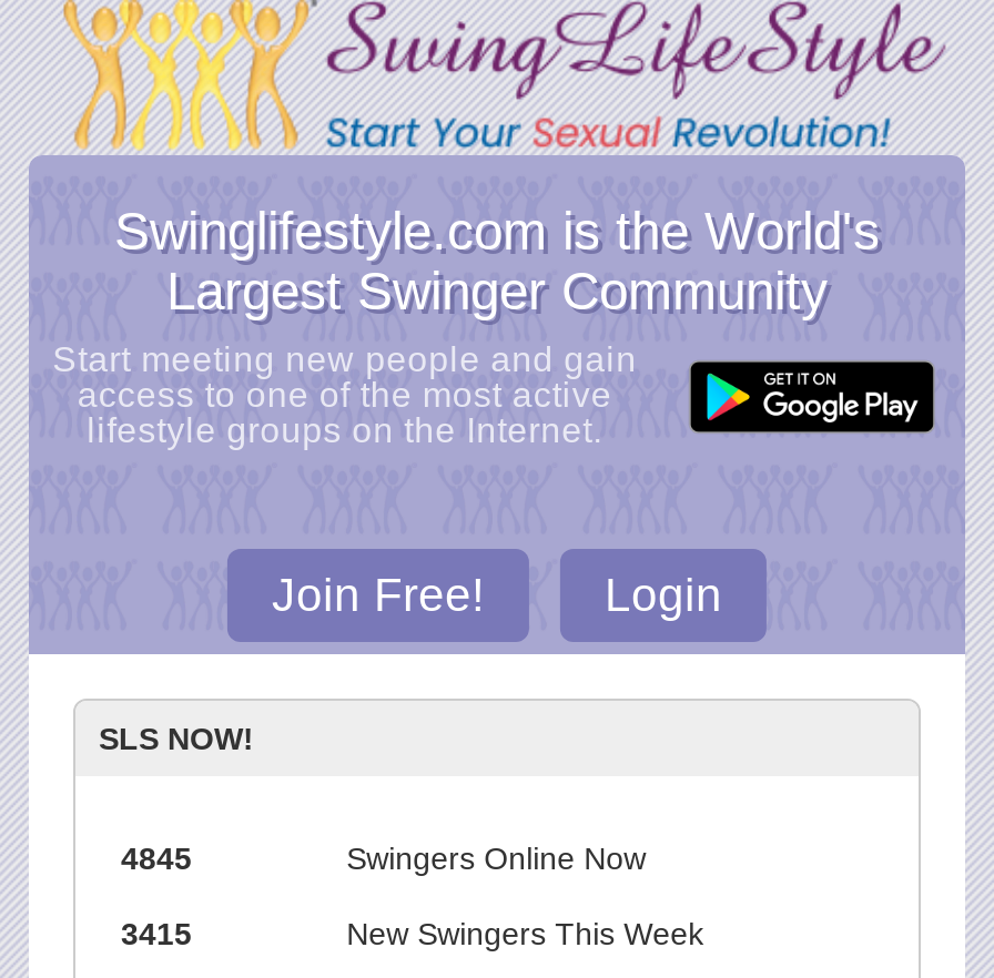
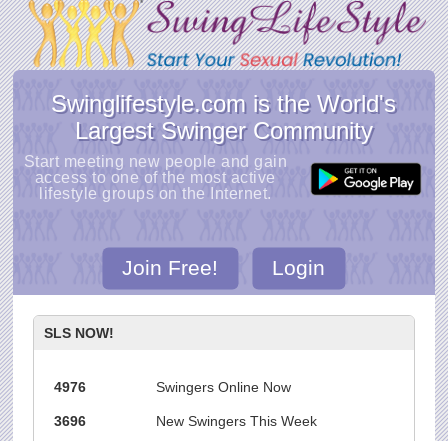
- 4845
+ 4976

- 3415
+ 3696
